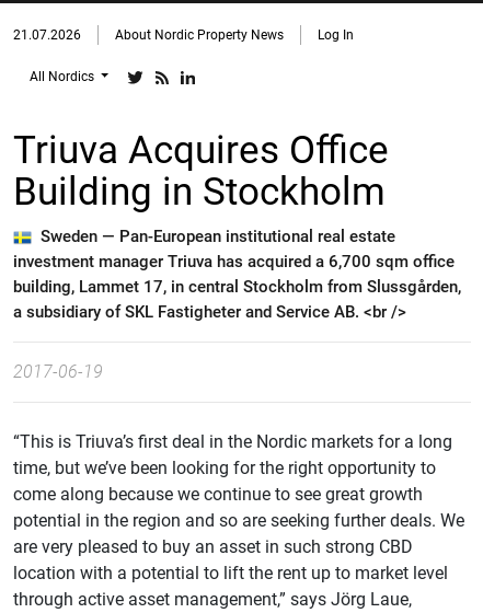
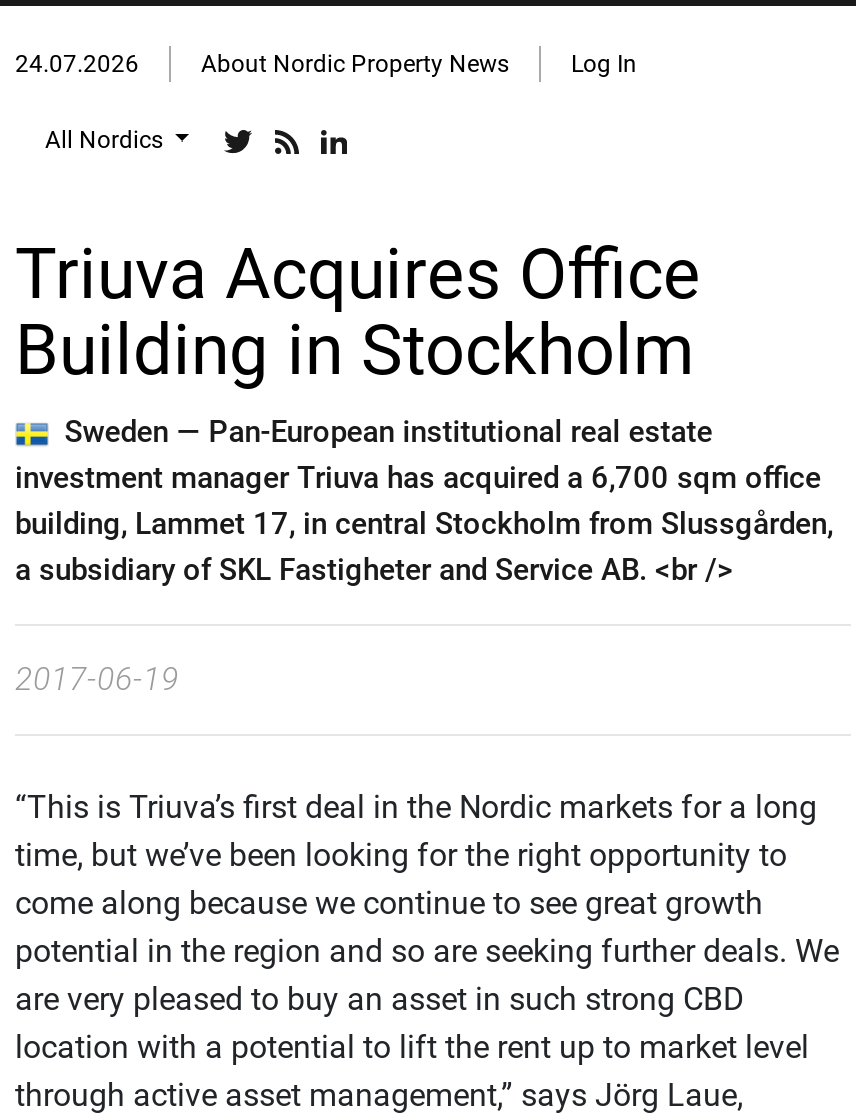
- 21.07.2026
+ 24.07.2026
